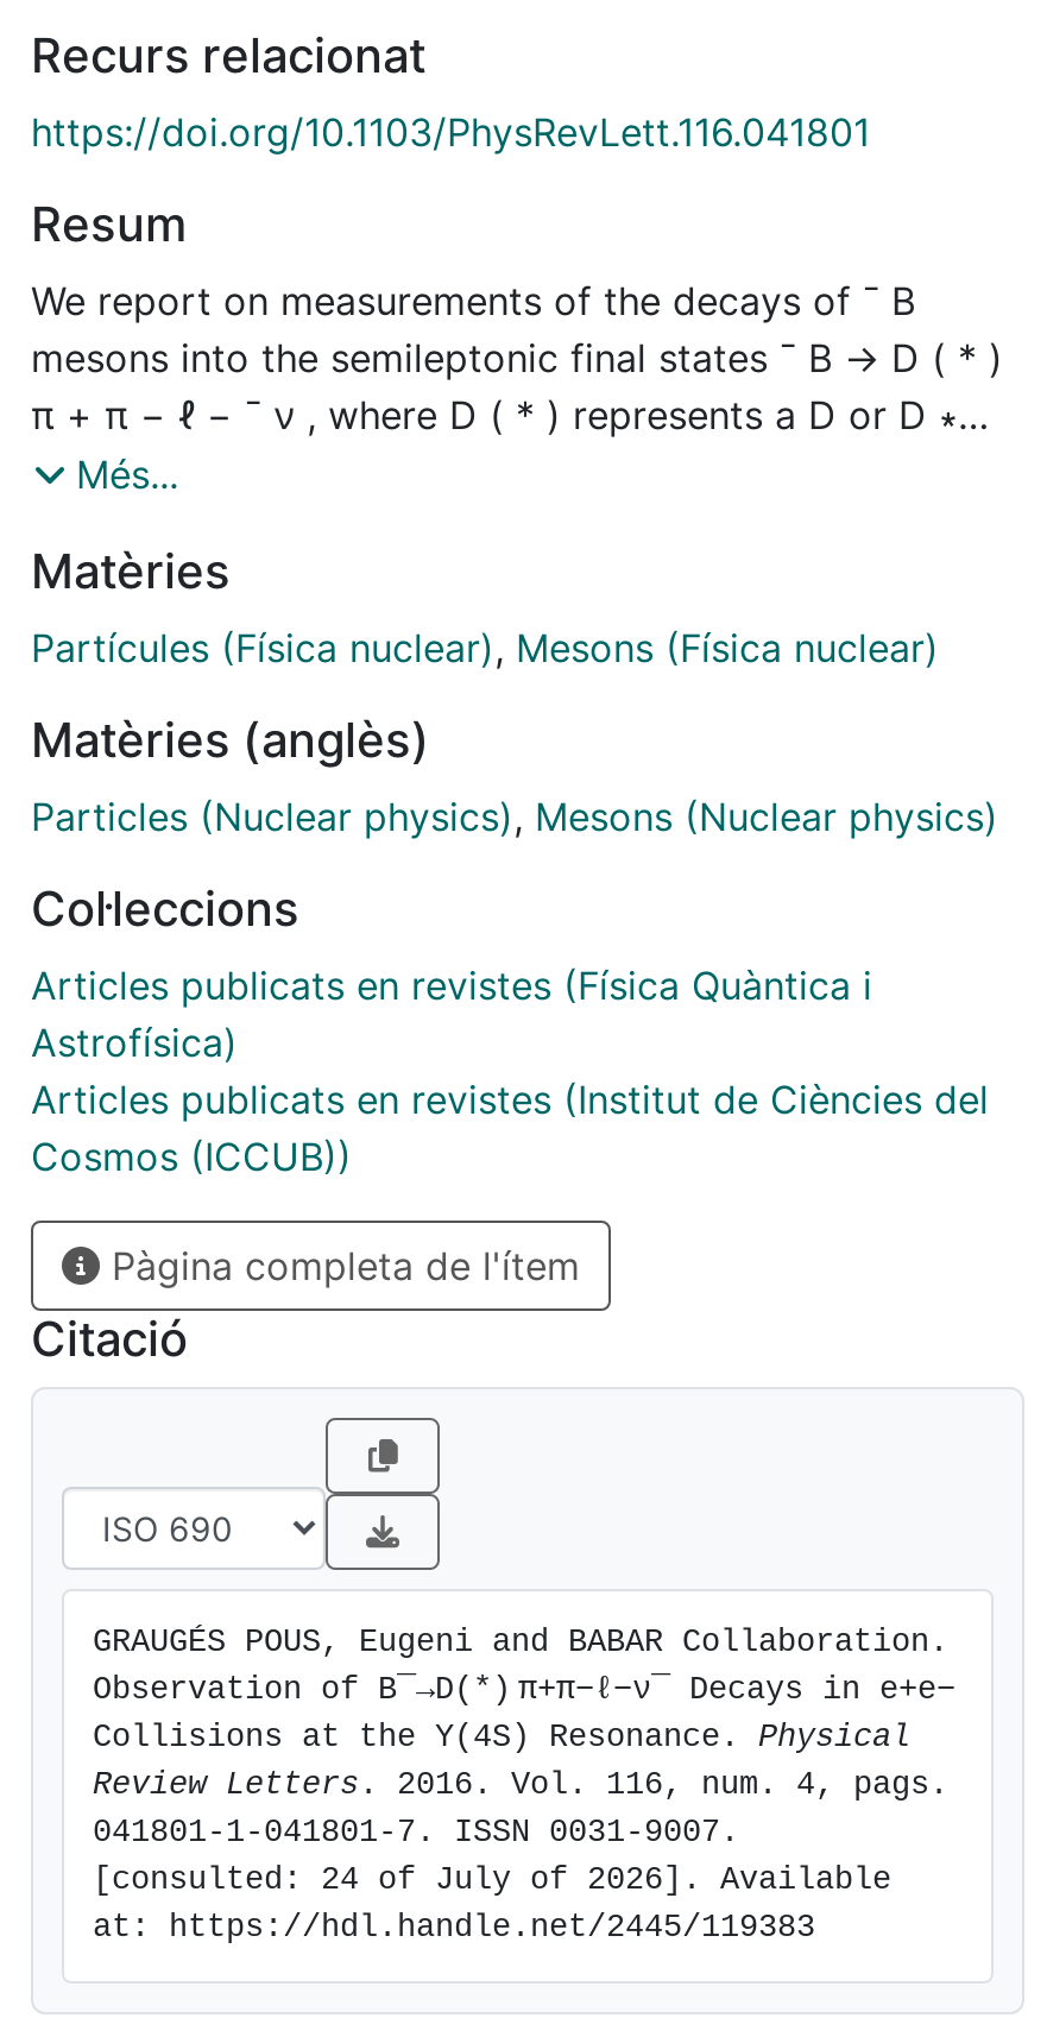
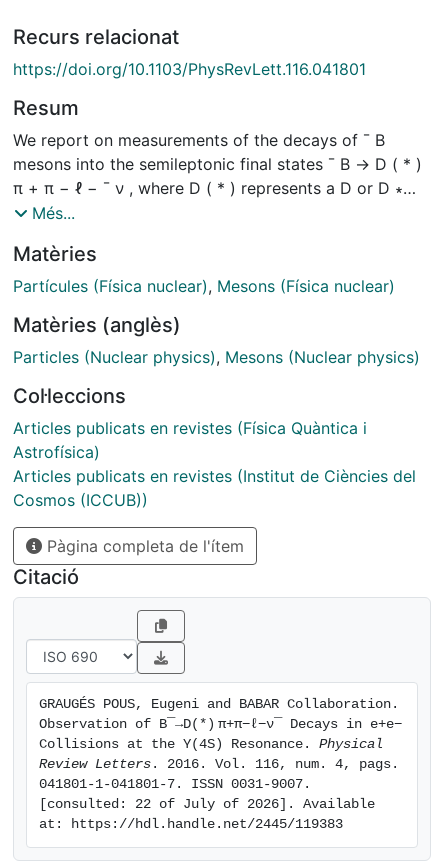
- [consulted: 24 of July of 2026]. Available
+ [consulted: 22 of July of 2026]. Available
